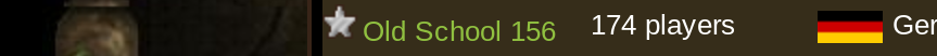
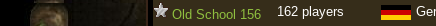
- Old School 156 174 players
+ Old School 156 162 players
